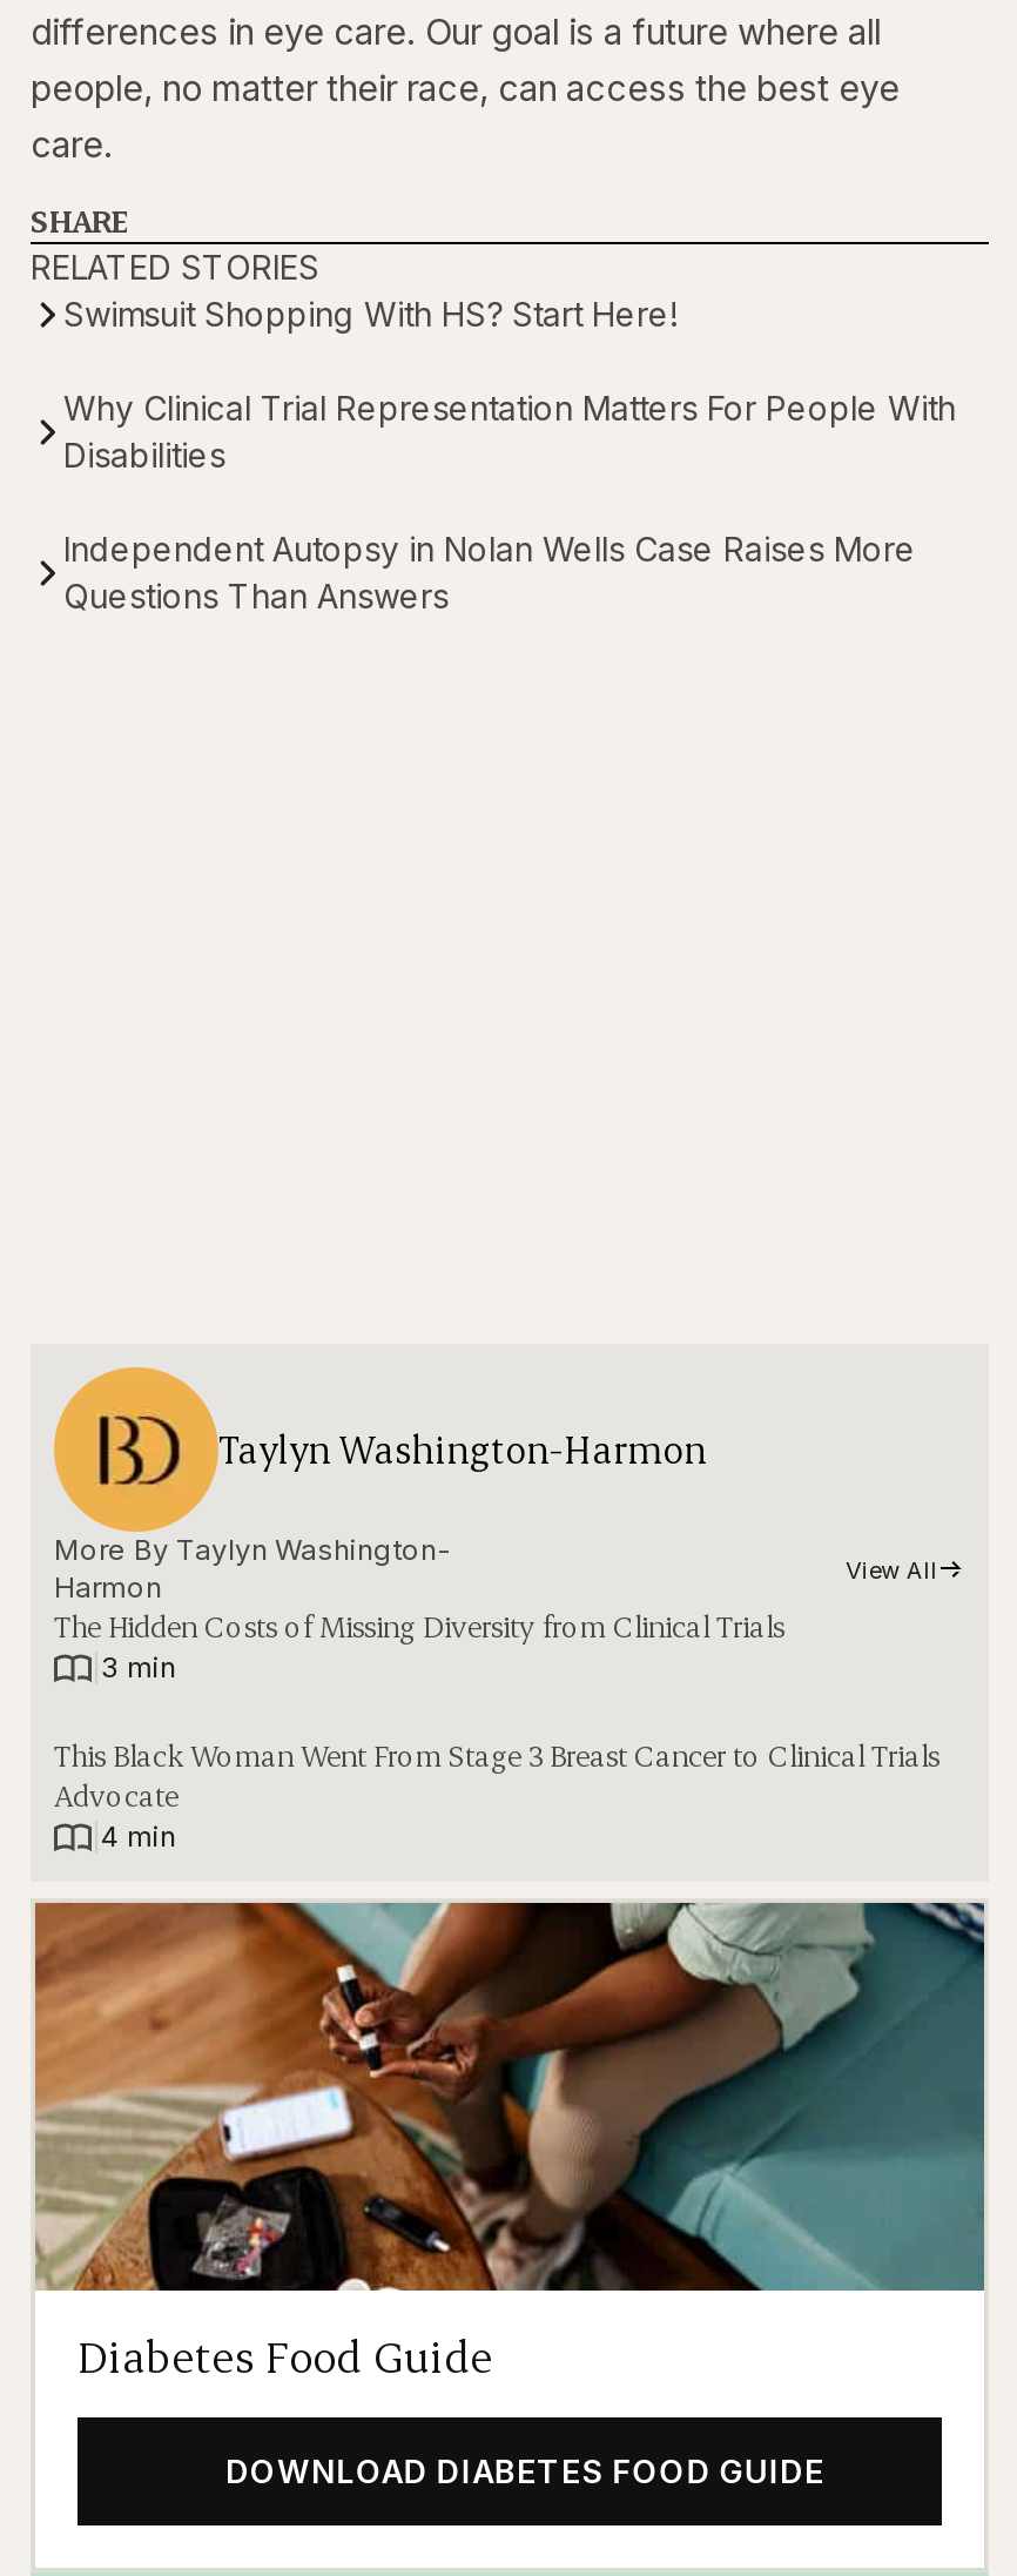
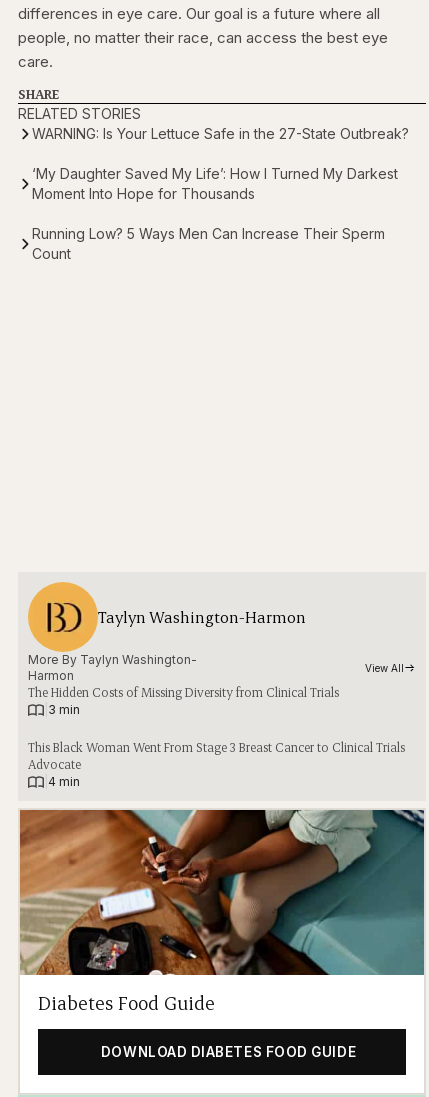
- Swimsuit Shopping With HS? Start Here!
+ WARNING: Is Your Lettuce Safe in the 27-State Outbreak?

- Why Clinical Trial Representation Matters For People With
- Disabilities
+ ‘My Daughter Saved My Life’: How I Turned My Darkest
+ Moment Into Hope for Thousands

- Independent Autopsy in Nolan Wells Case Raises More
- Questions Than Answers
+ Running Low? 5 Ways Men Can Increase Their Sperm
+ Count
